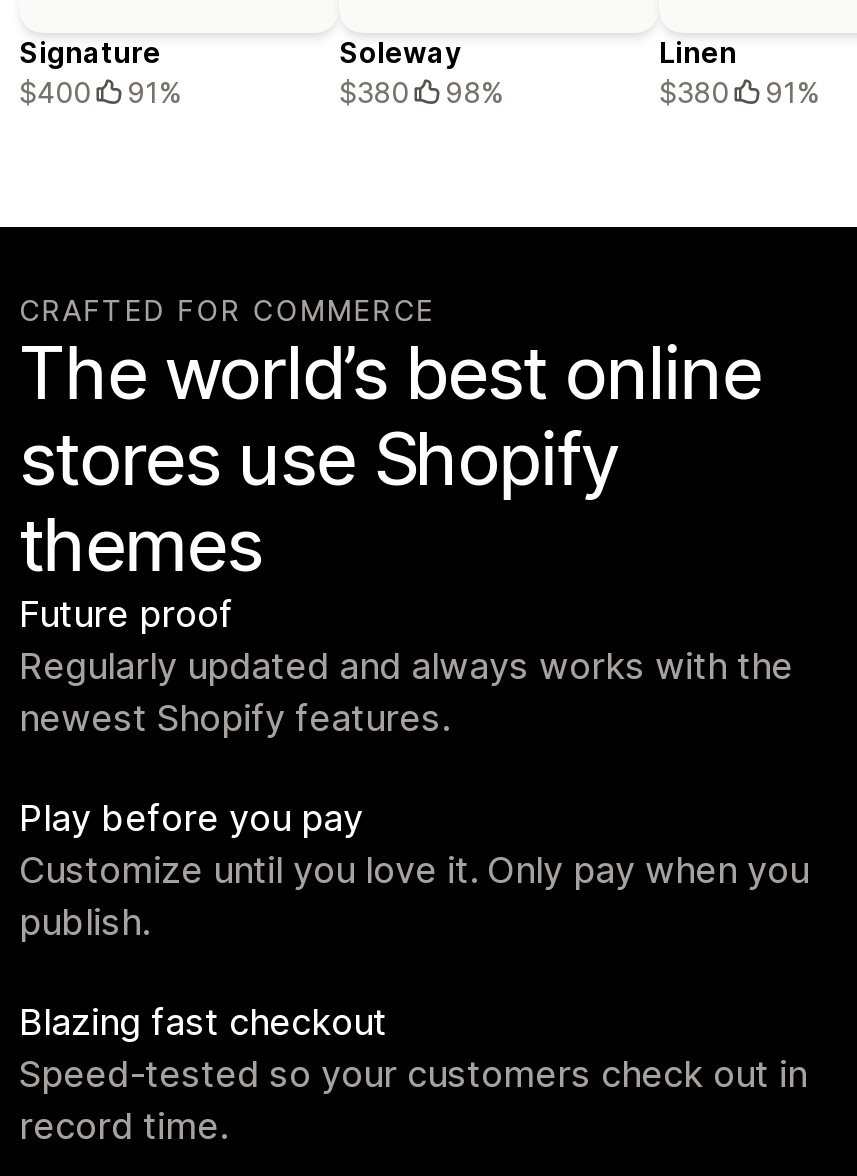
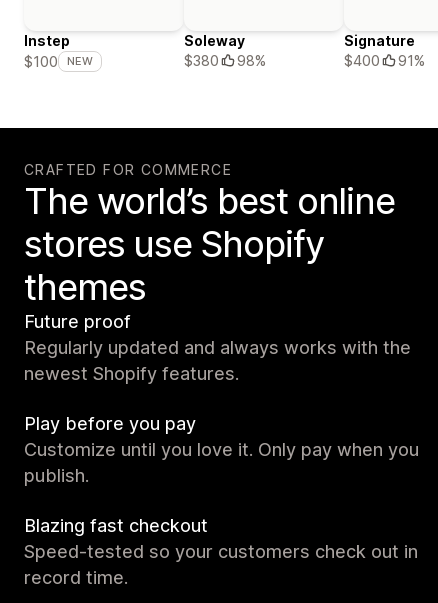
- Signature
- $400
- 91%
+ Instep
+ $100
+ NEW

- Linen
- $380
+ Signature
+ $400
